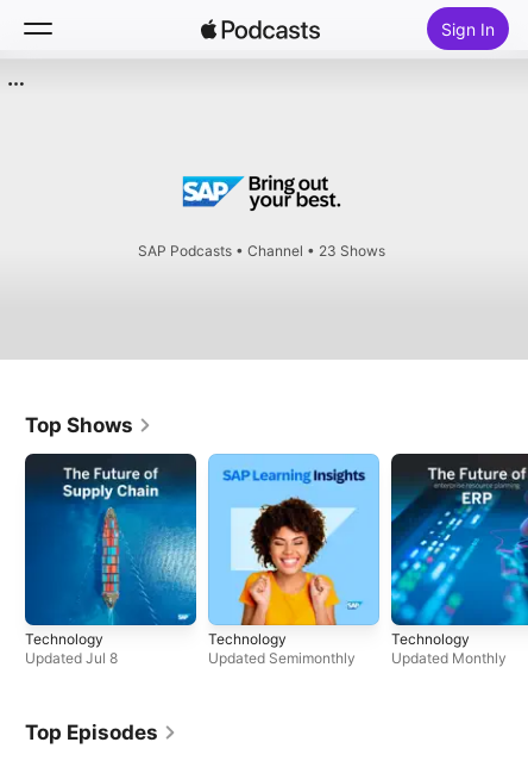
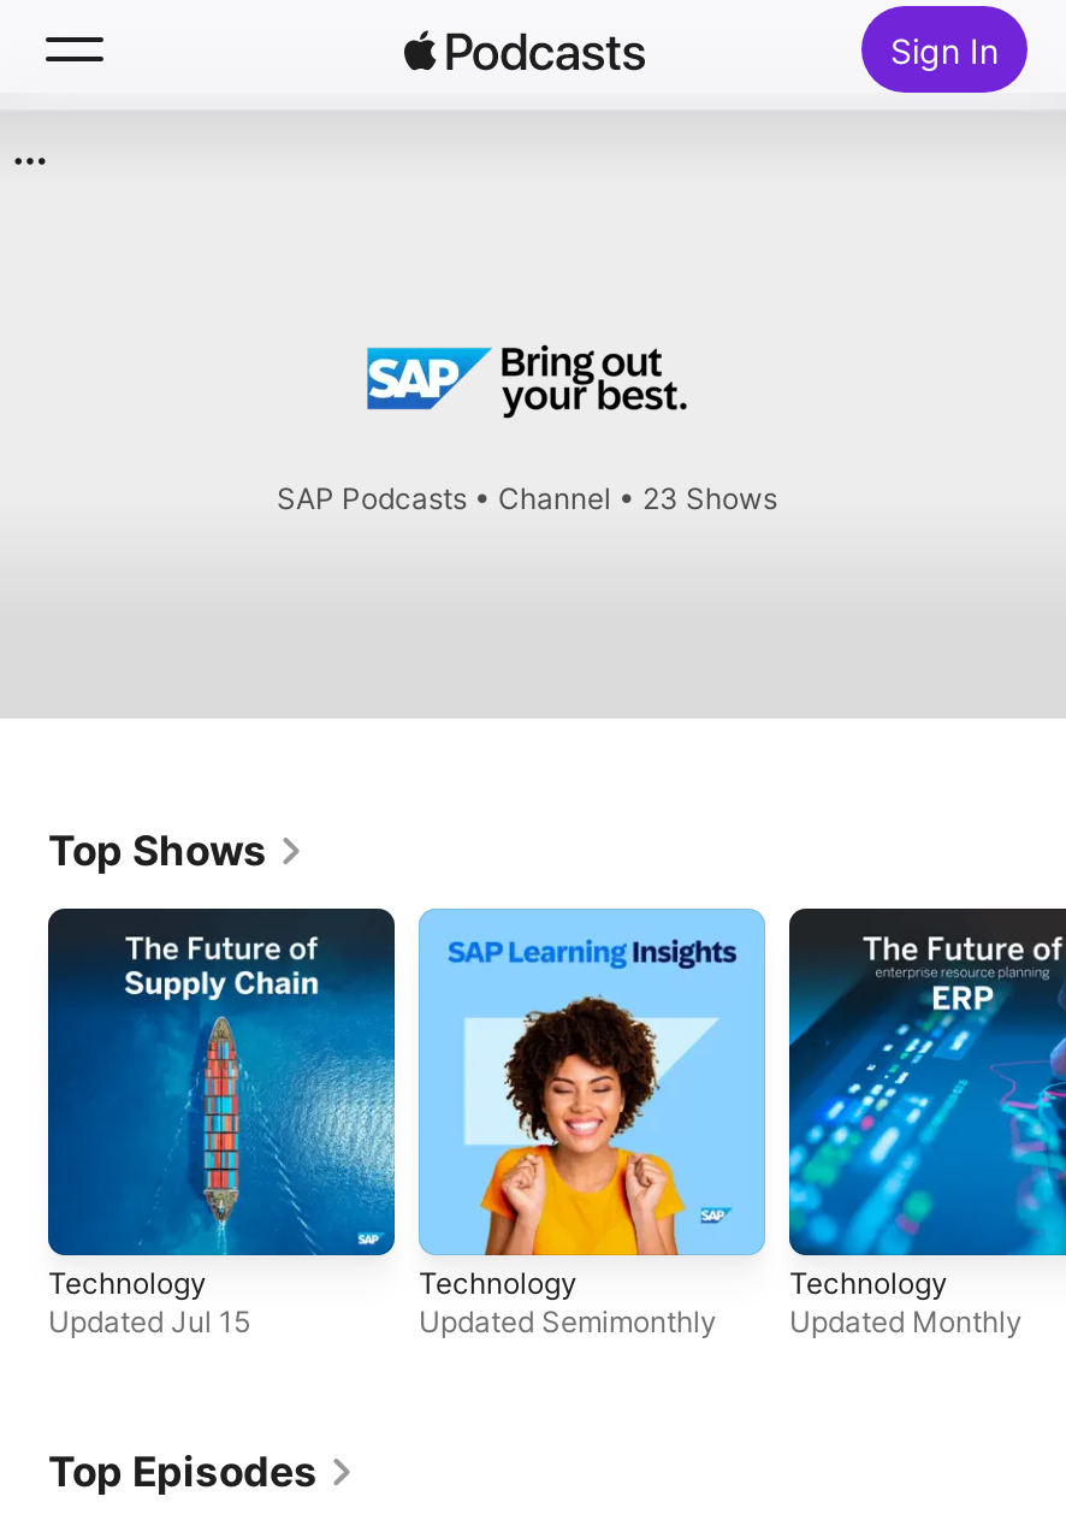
- Updated Jul 8
+ Updated Jul 15
